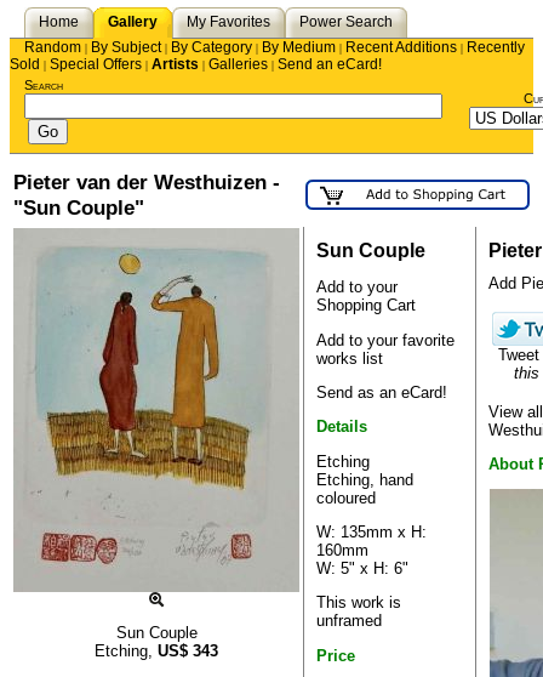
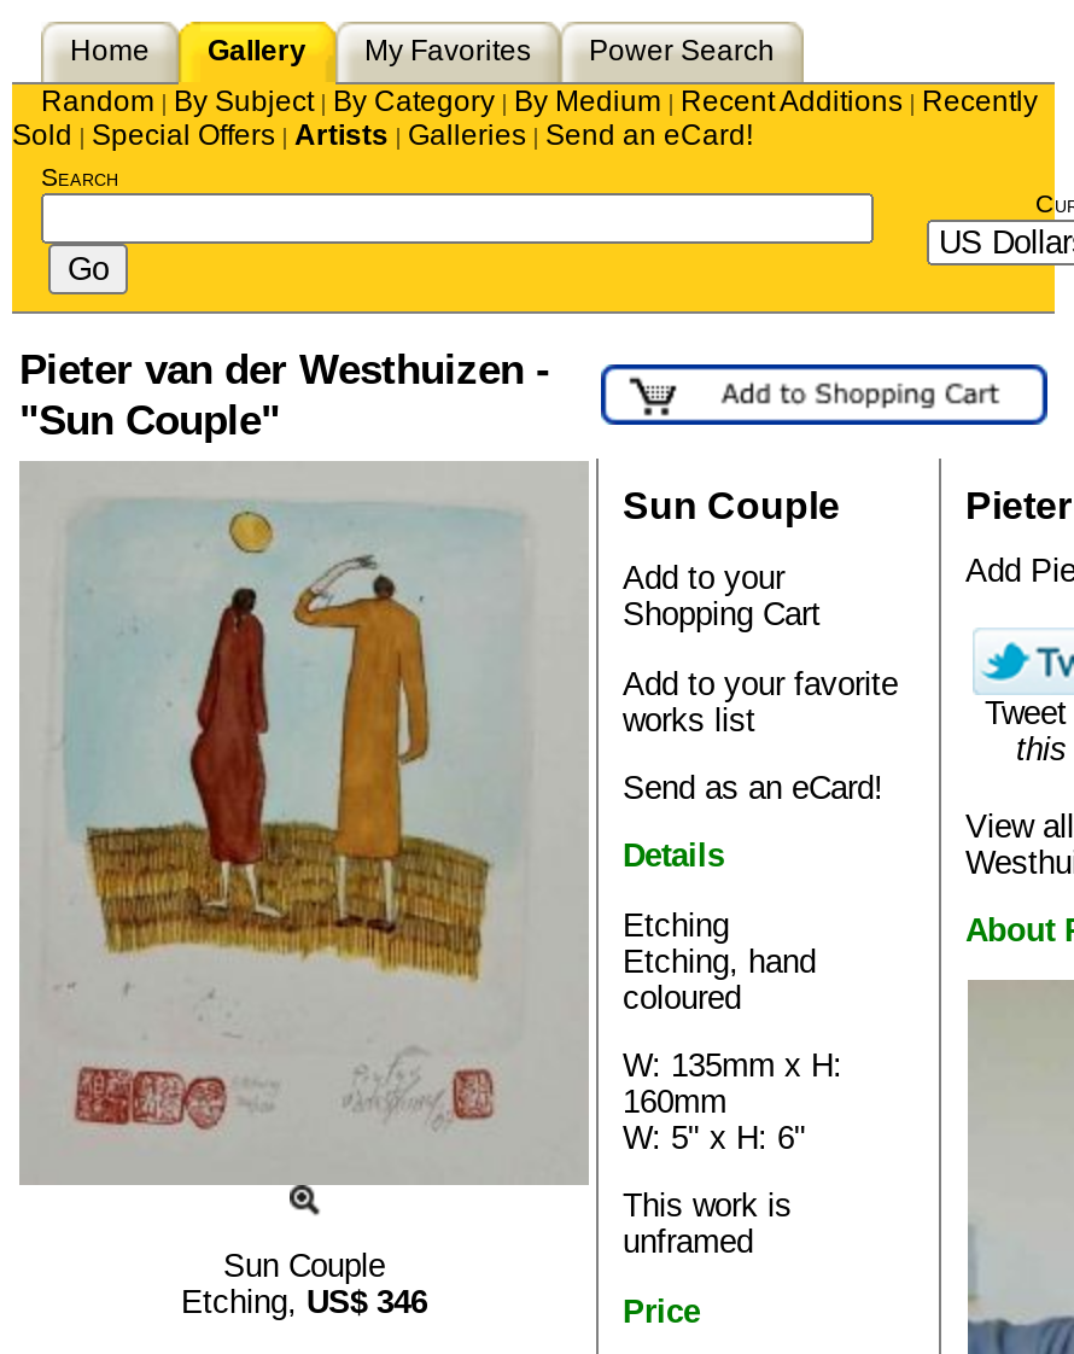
- Etching, US$343
+ Etching, US$346
